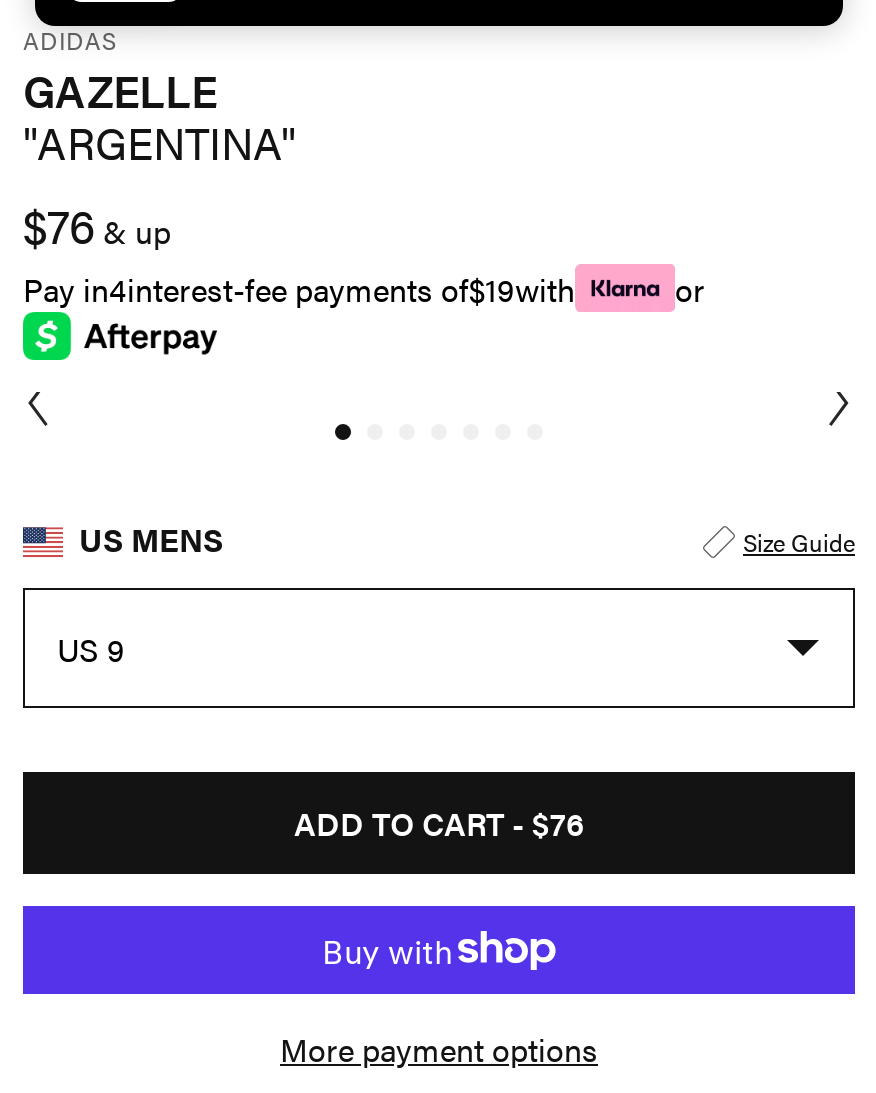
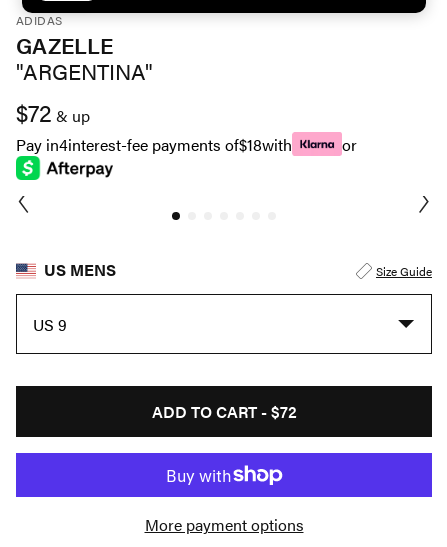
- $76& up
+ $72& up

- Pay in4interest-fee payments of$19with
+ Pay in4interest-fee payments of$18with

- ADD TO CART - $76
+ ADD TO CART - $72
